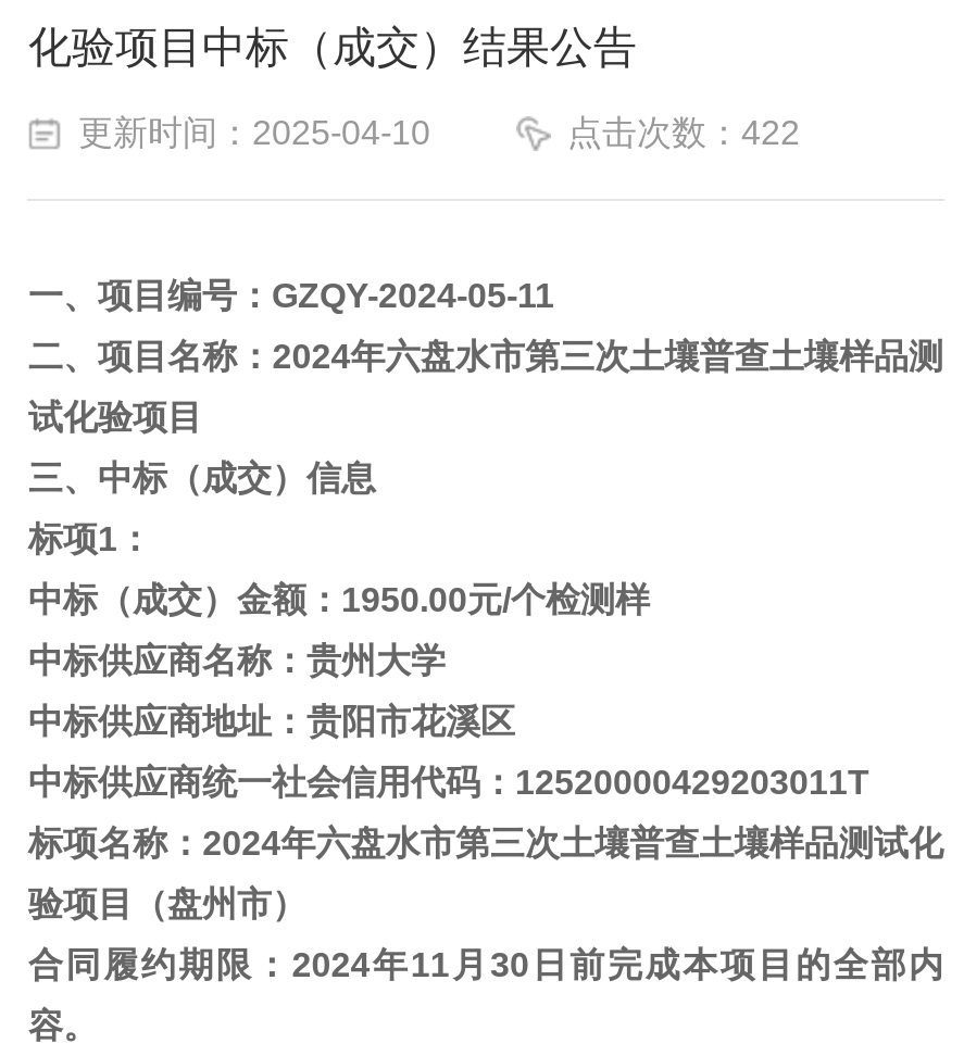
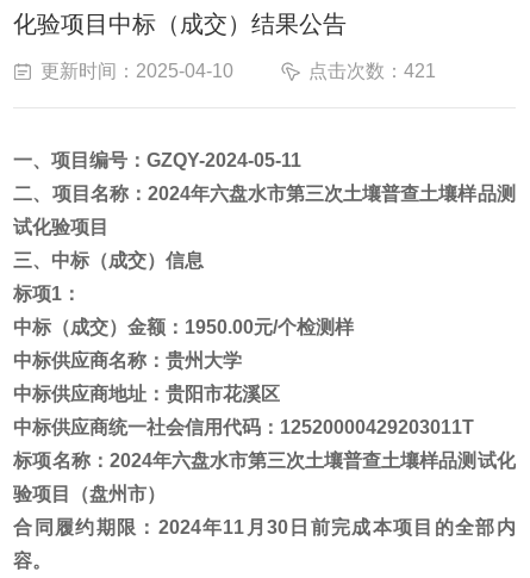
- 点击次数：422
+ 点击次数：421
